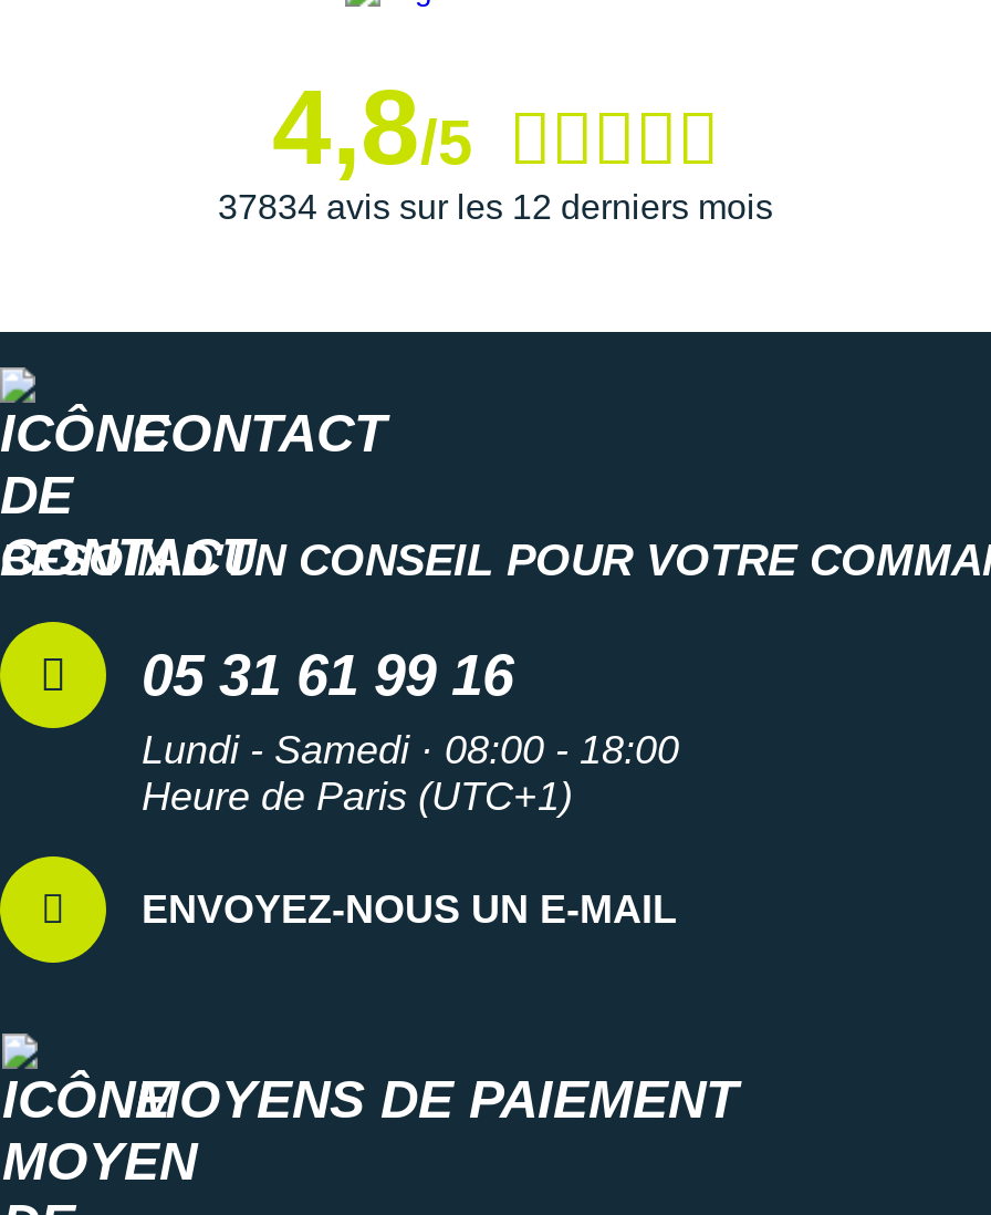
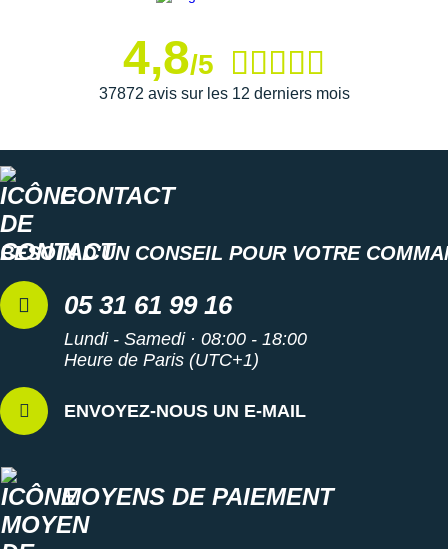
- 37834 avis sur les 12 derniers mois
+ 37872 avis sur les 12 derniers mois
